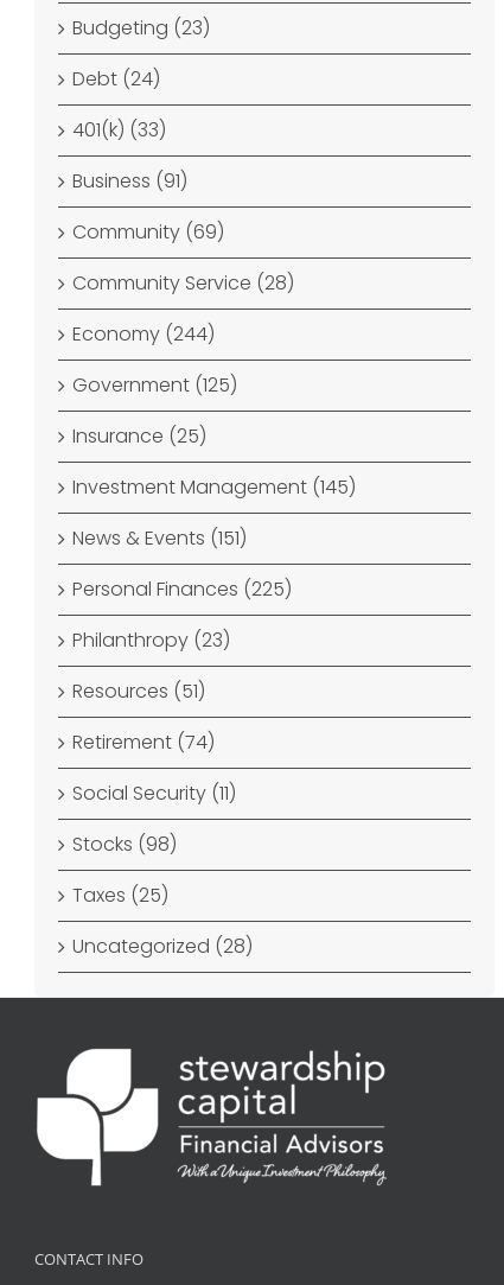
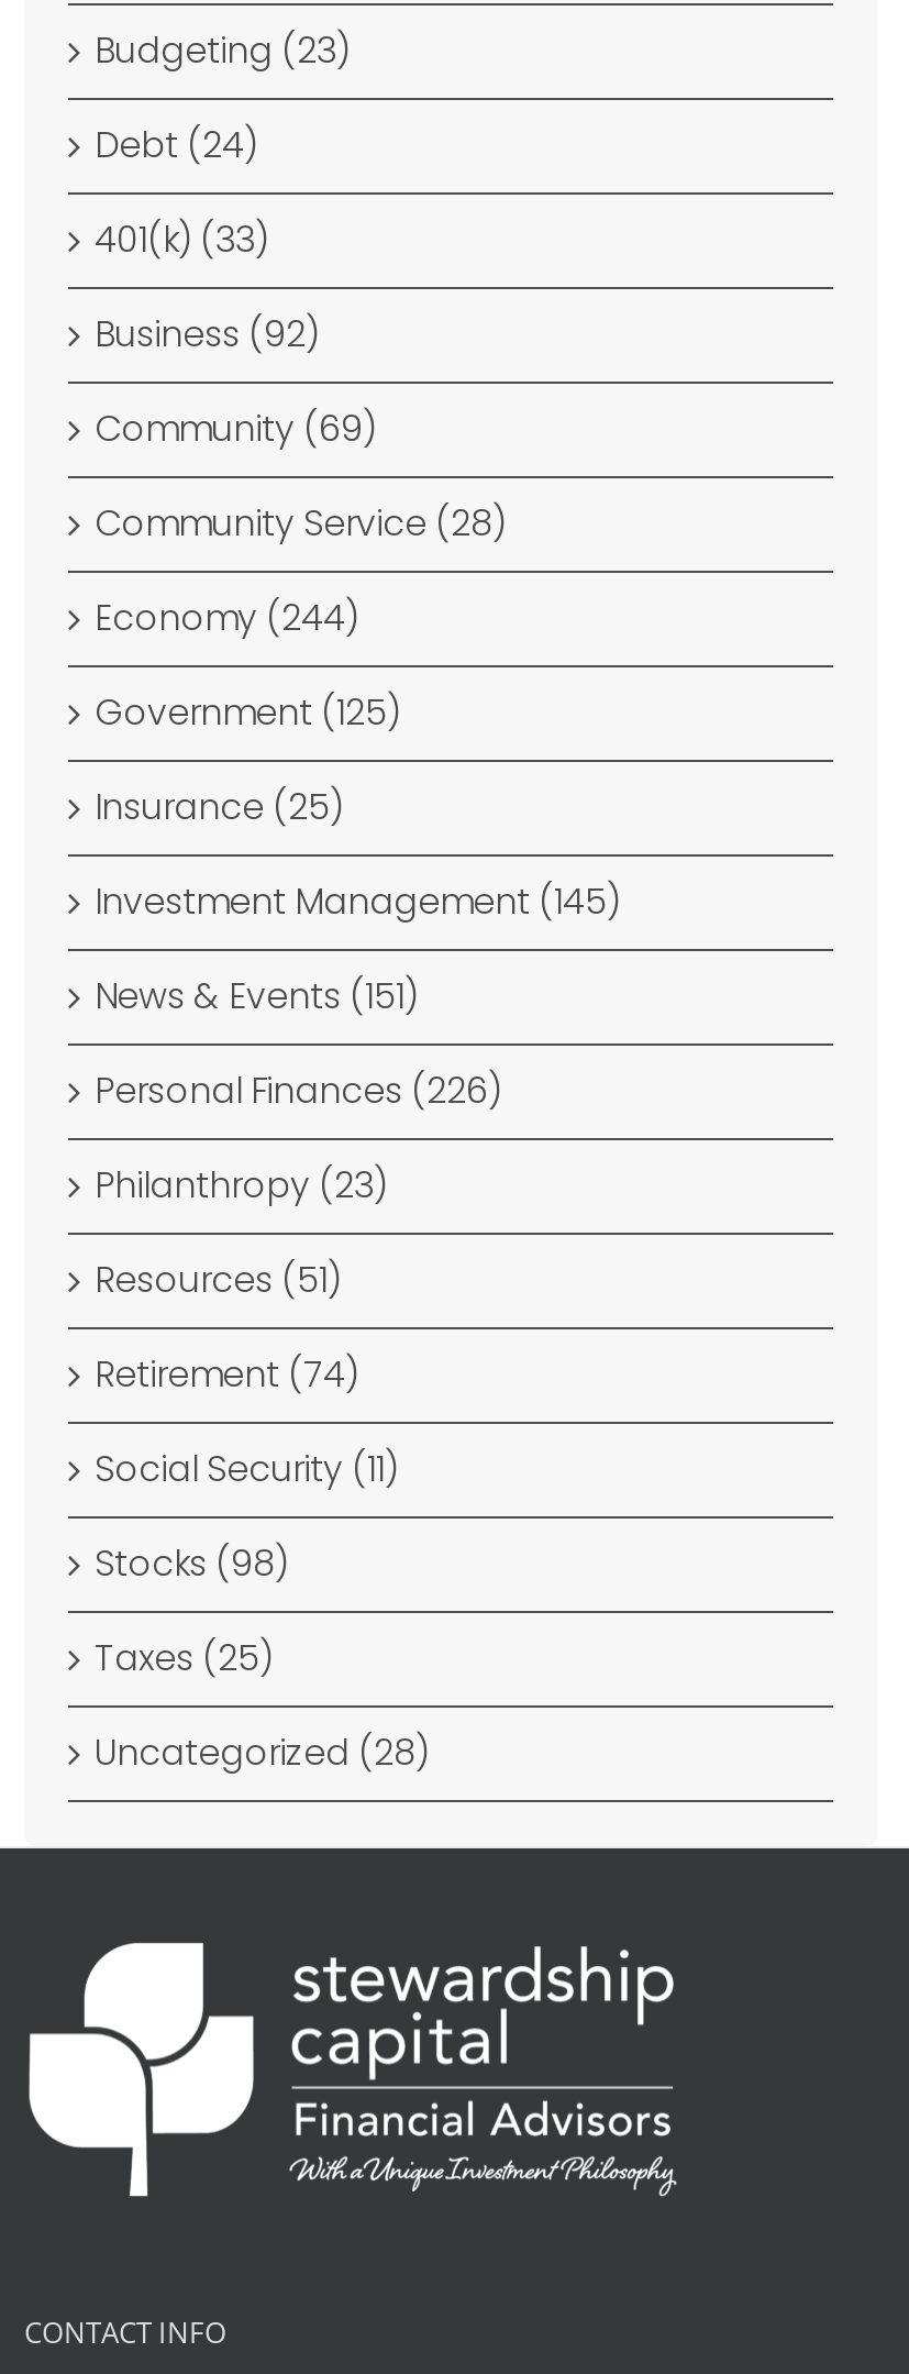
- Business (91)
+ Business (92)

- Personal Finances (225)
+ Personal Finances (226)
